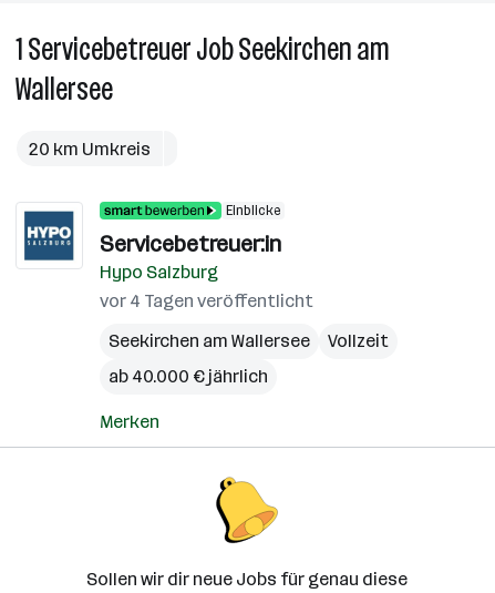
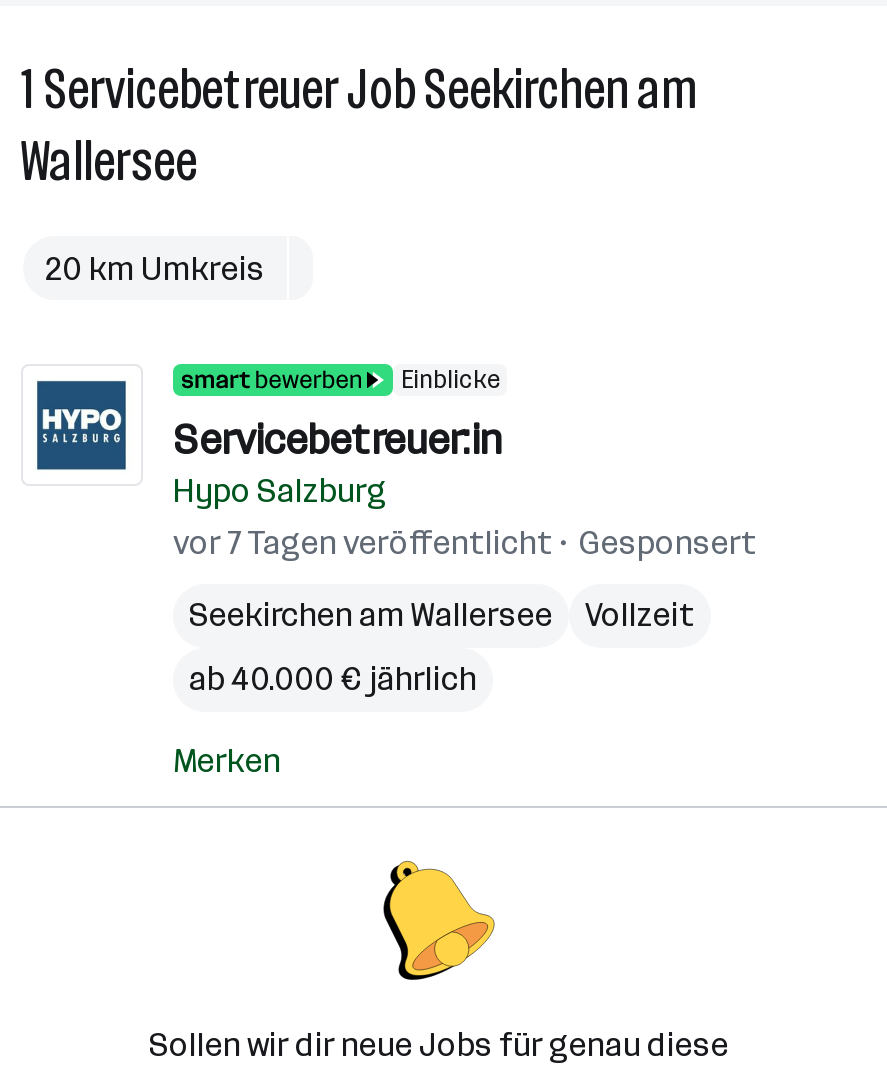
- vor 4 Tagen veröffentlicht
+ vor 7 Tagen veröffentlicht
+ Gesponsert
